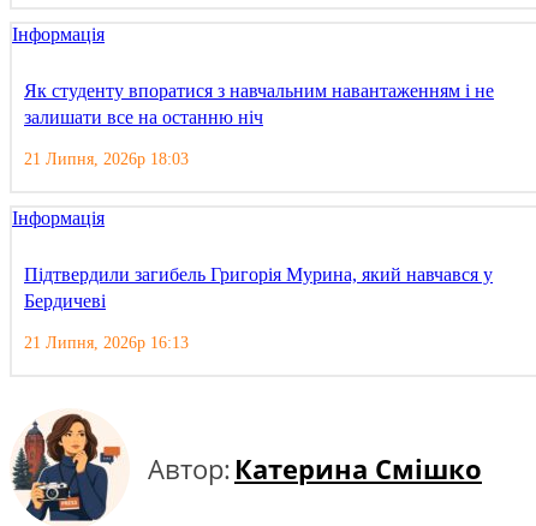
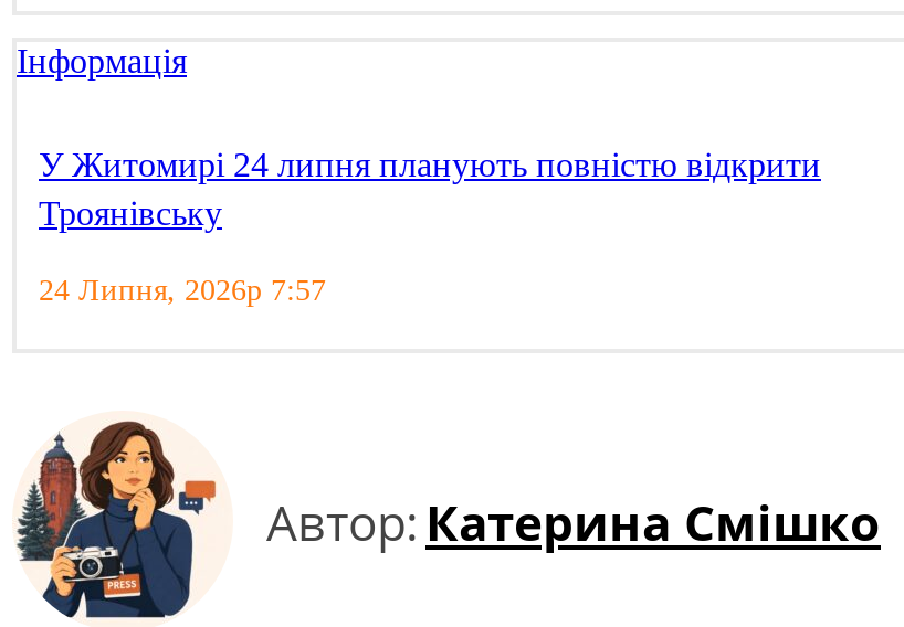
- Як студенту впоратися з навчальним навантаженням і не
- залишати все на останню ніч
- 21 Липня, 2026р 18:03
- Інформація
- Підтвердили загибель Григорія Мурина, який навчався у
- Бердичеві
- 21 Липня, 2026р 16:13
+ У Житомирі 24 липня планують повністю відкрити
+ Троянівську
+ 24 Липня, 2026р 7:57
